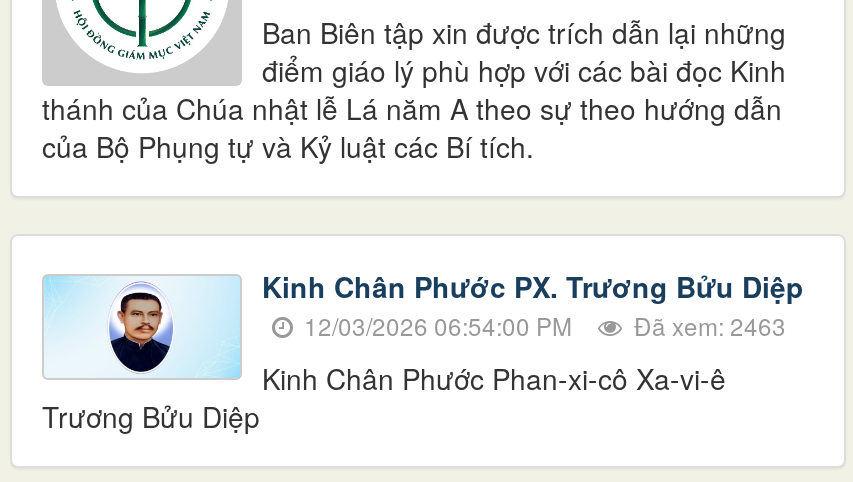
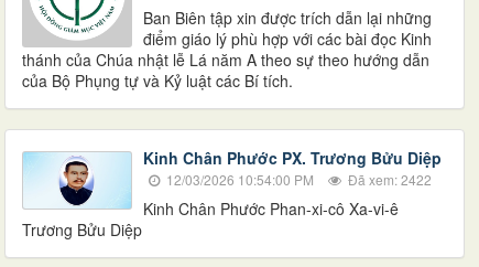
- 12/03/2026 06:54:00 PM
+ 12/03/2026 10:54:00 PM

- Đã xem: 2463
+ Đã xem: 2422
